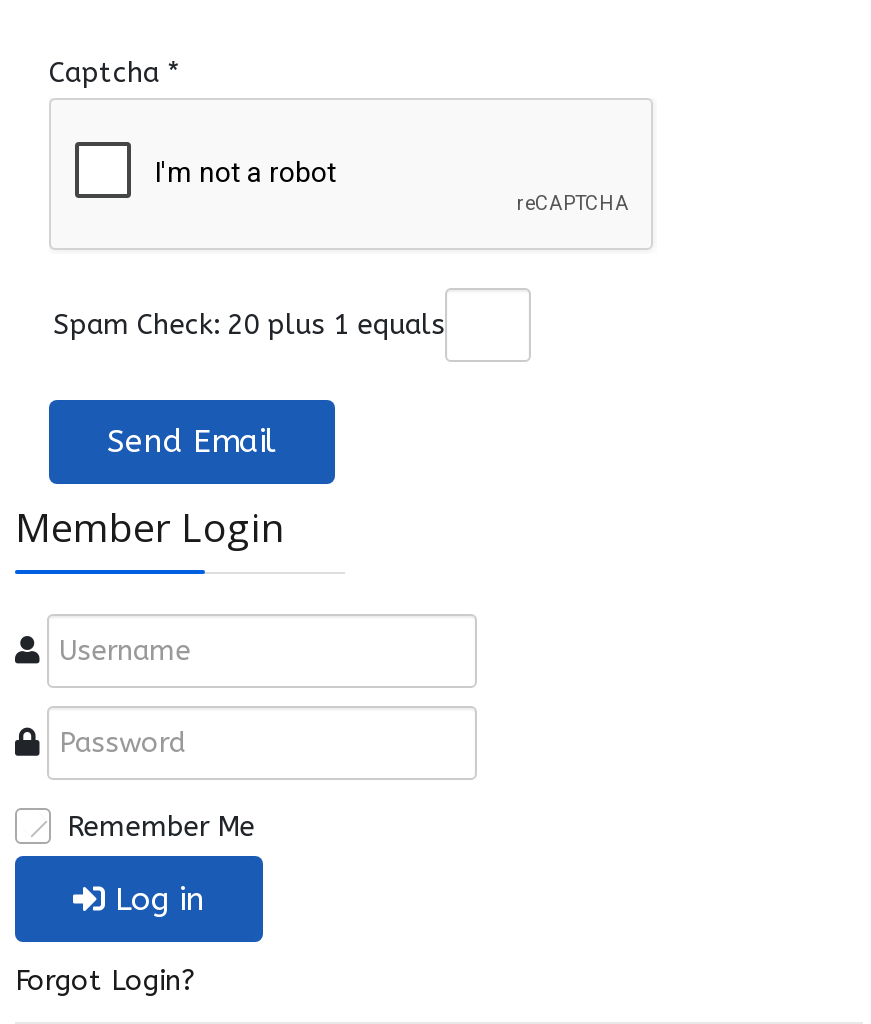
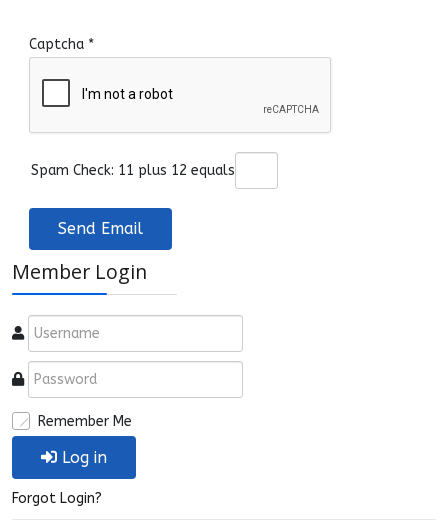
- Spam Check: 20 plus 1 equals
+ Spam Check: 11 plus 12 equals
